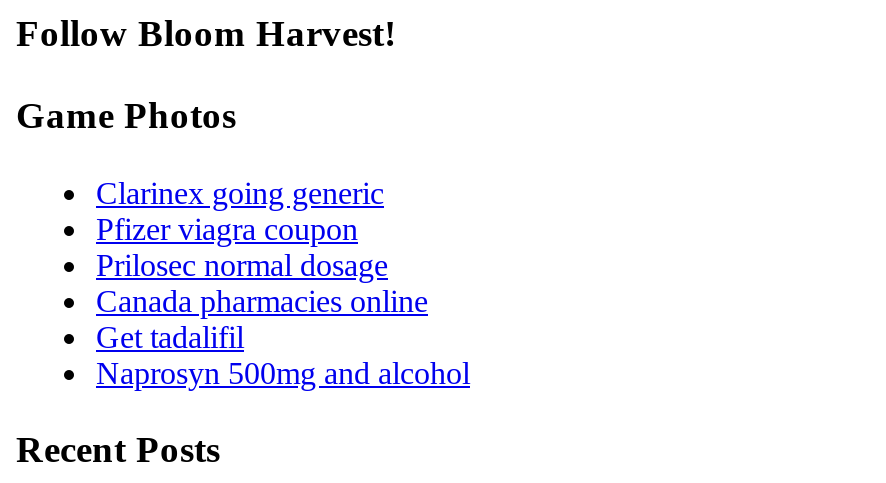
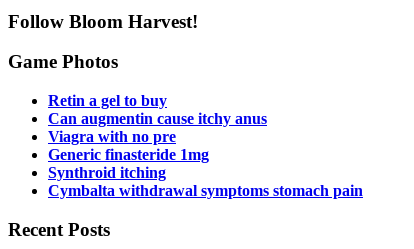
- Clarinex going generic
- Pfizer viagra coupon
- Prilosec normal dosage
- Canada pharmacies online
- Get tadalifil
- Naprosyn 500mg and alcohol
+ Retin a gel to buy
+ Can augmentin cause itchy anus
+ Viagra with no pre
+ Generic finasteride 1mg
+ Synthroid itching
+ Cymbalta withdrawal symptoms stomach pain
